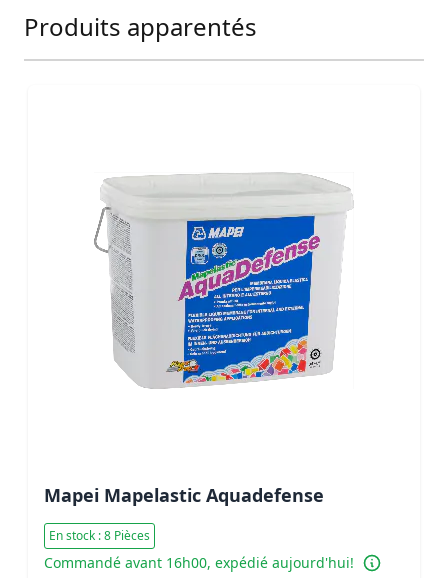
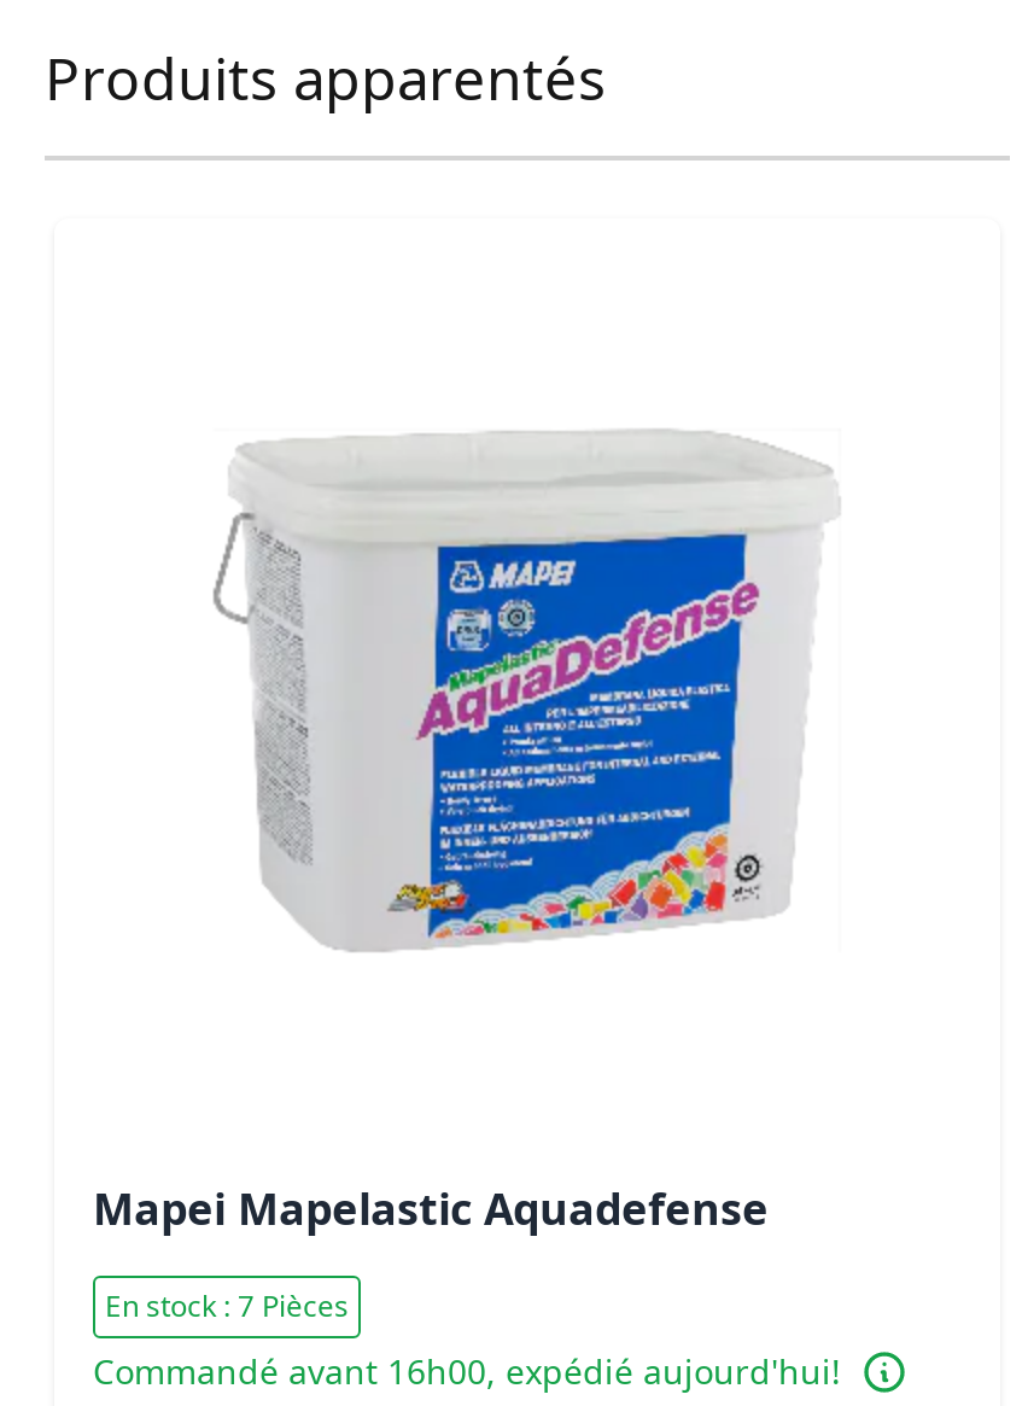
- En stock : 8 Pièces
+ En stock : 7 Pièces
